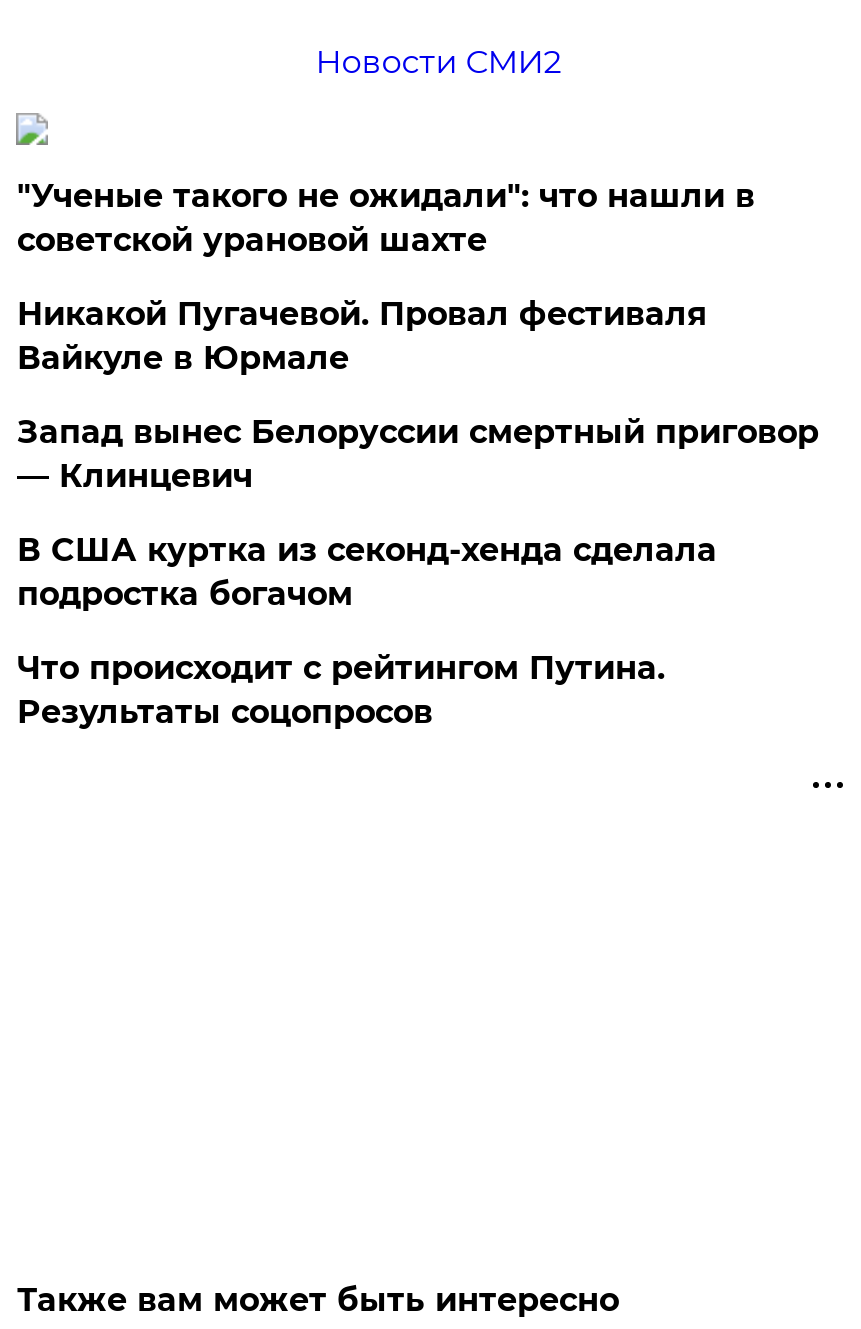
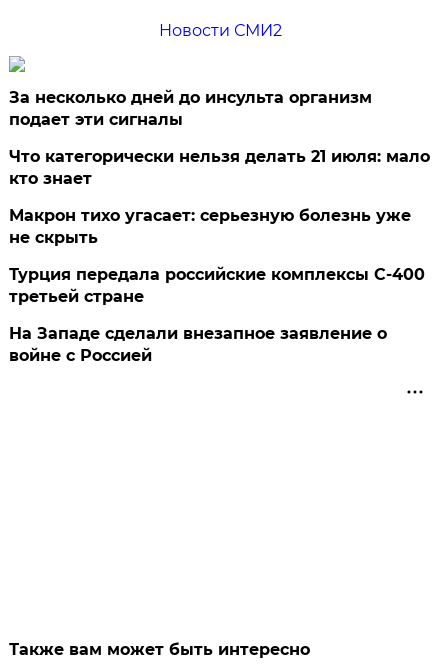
- "Ученые такого не ожидали": что нашли в
- советской урановой шахте
+ За несколько дней до инсульта организм
+ подает эти сигналы

- Никакой Пугачевой. Провал фестиваля
- Вайкуле в Юрмале
+ Что категорически нельзя делать 21 июля: мало
+ кто знает

- Запад вынес Белоруссии смертный приговор
- — Клинцевич
+ Макрон тихо угасает: серьезную болезнь уже
+ не скрыть

- В США куртка из секонд-хенда сделала
- подростка богачом
+ Турция передала российские комплексы С-400
+ третьей стране

- Что происходит с рейтингом Путина.
- Результаты соцопросов
+ На Западе сделали внезапное заявление о
+ войне с Россией
